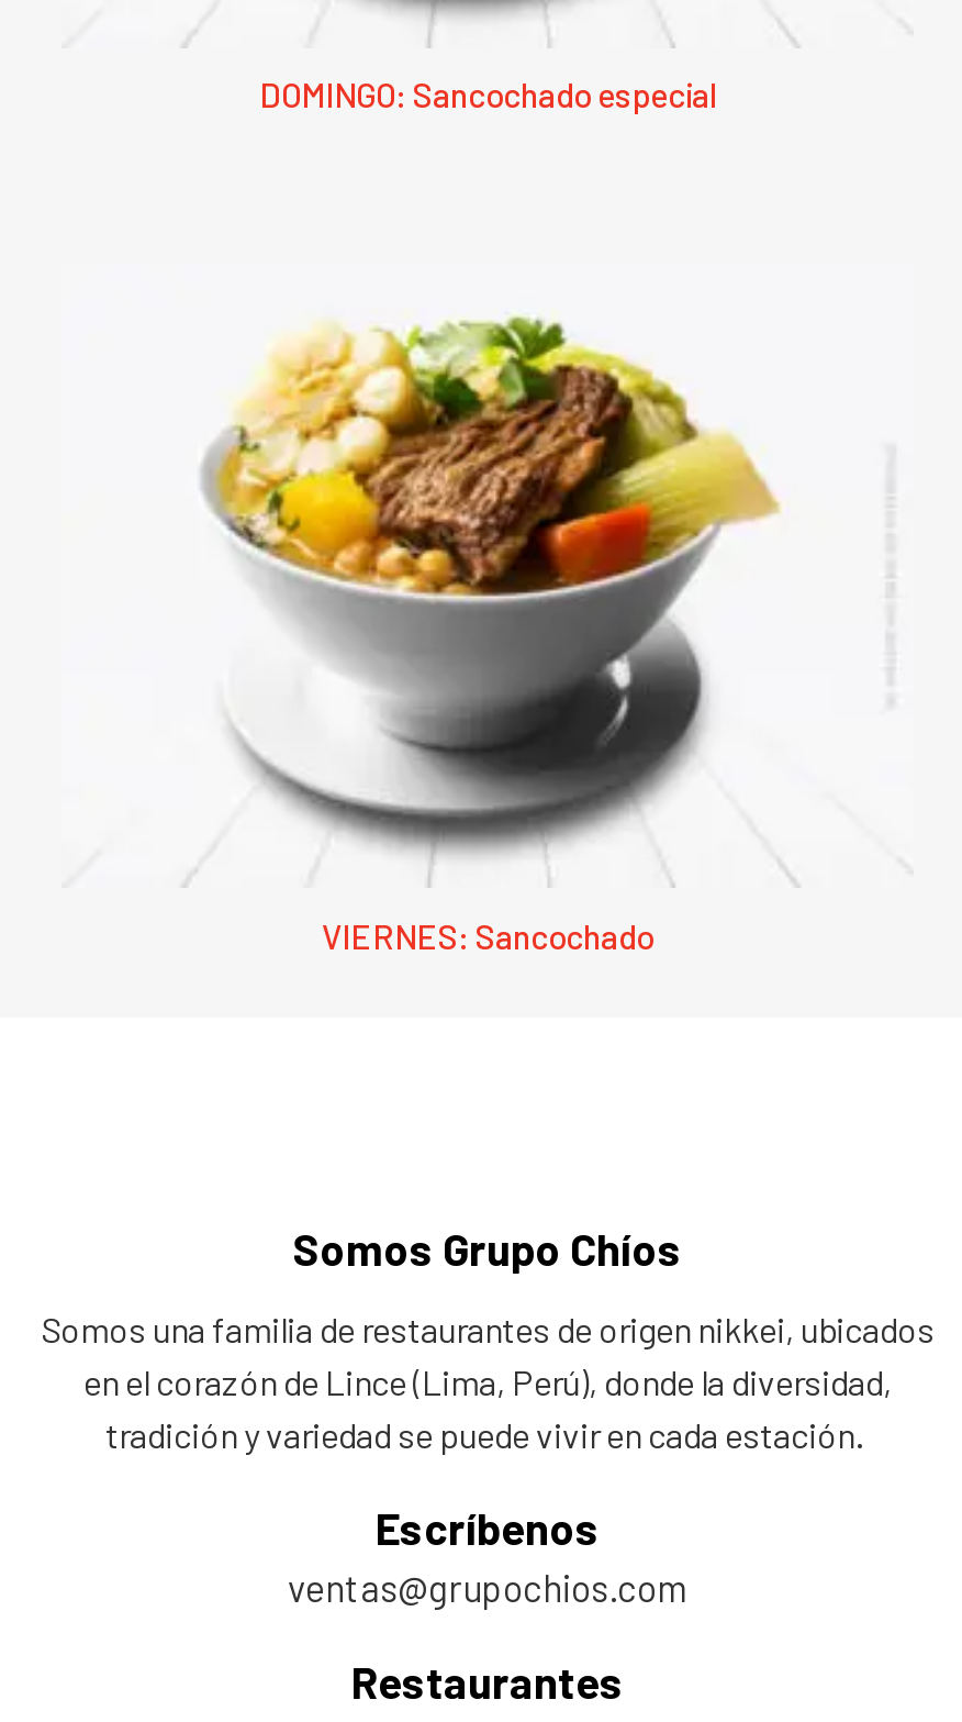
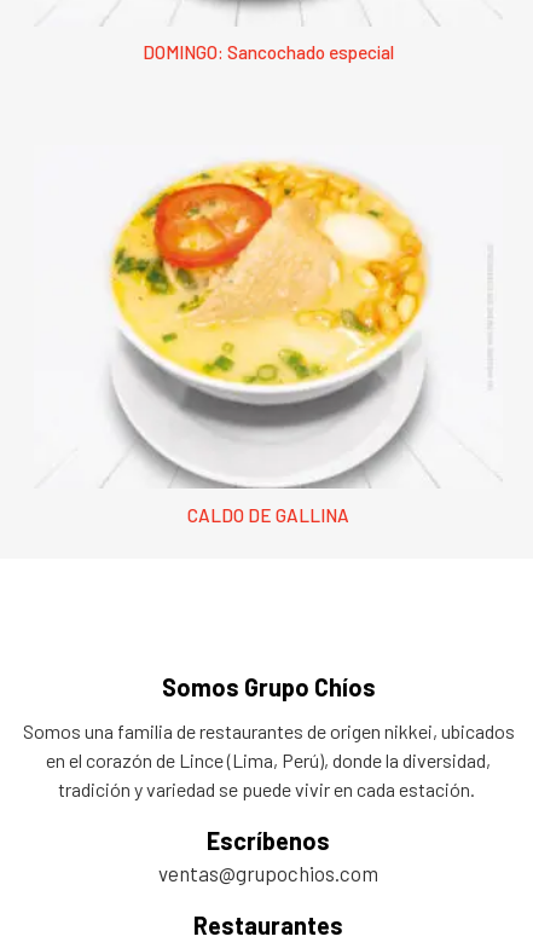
- [image]
- VIERNES: Sancochado
+ [image]
+ CALDO DE GALLINA
